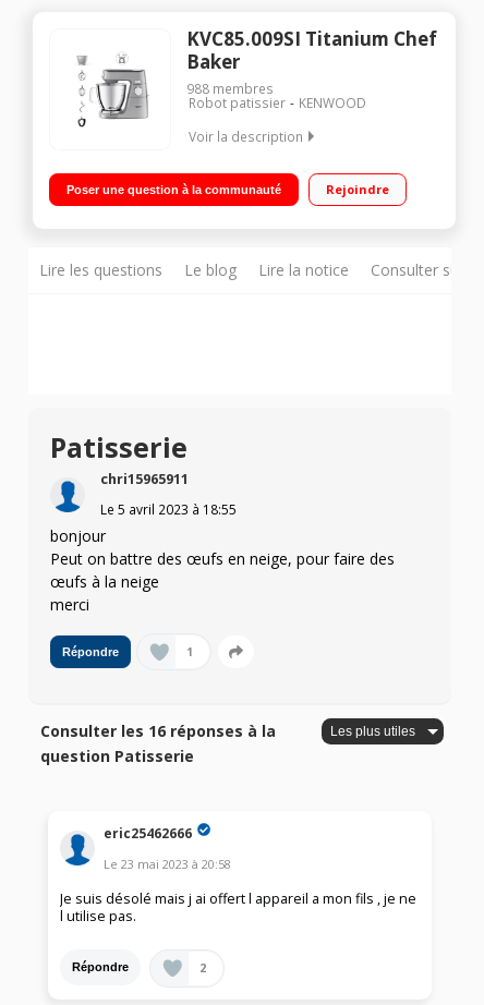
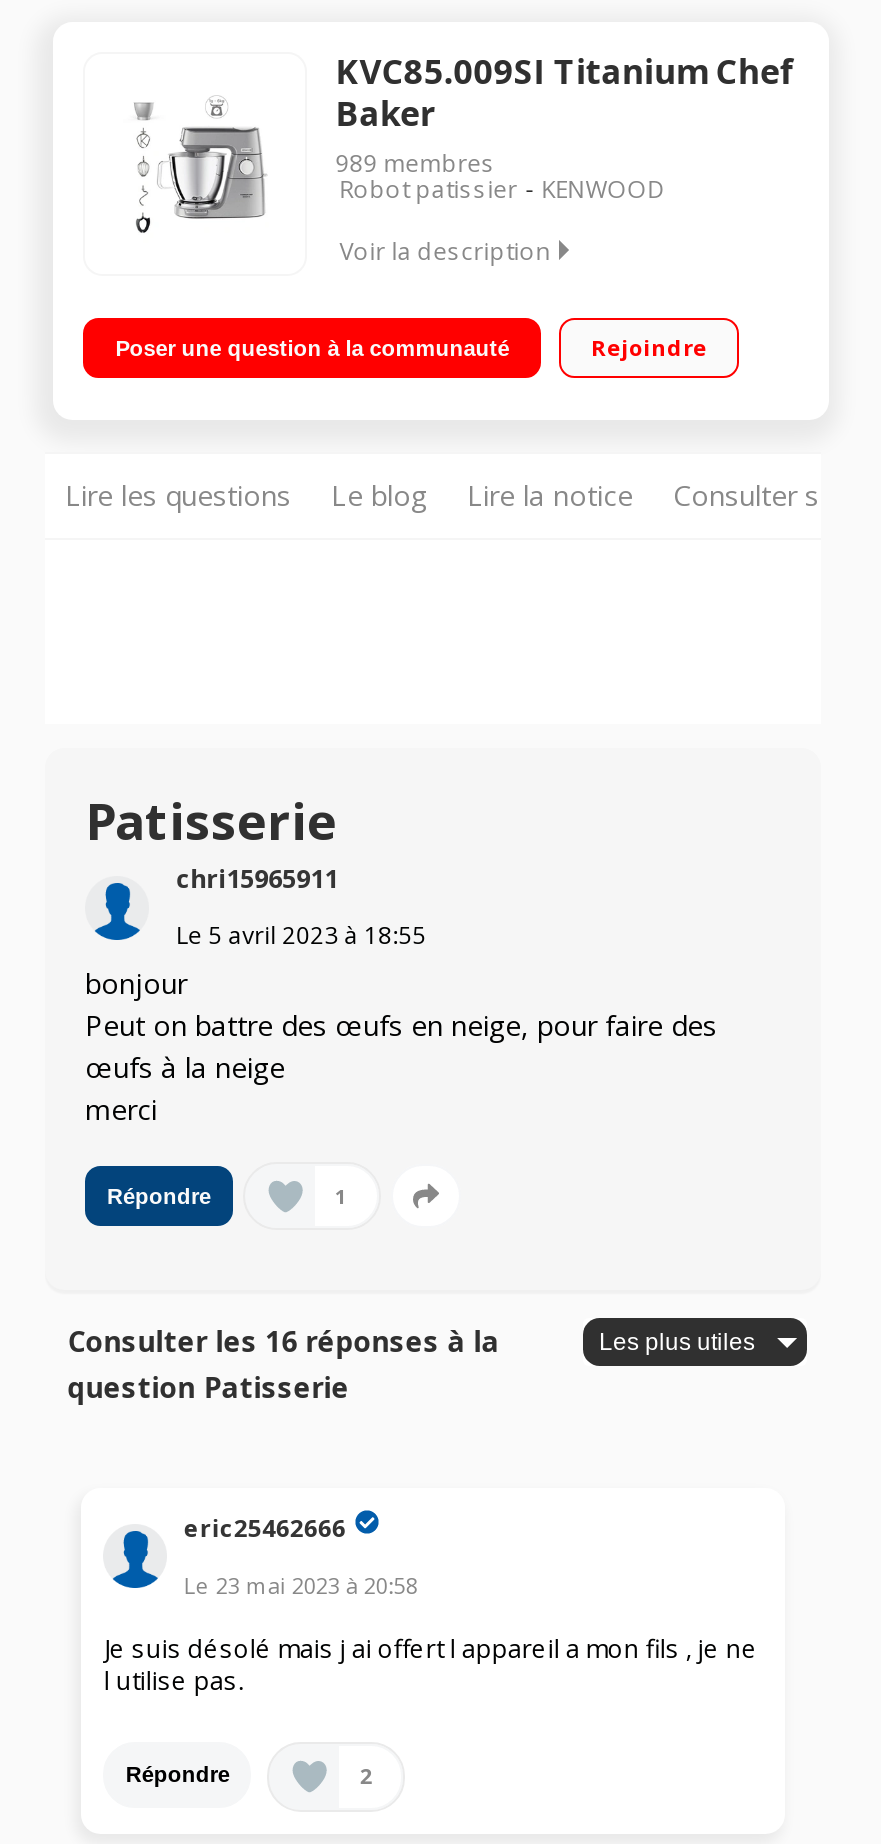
- 988 membres
+ 989 membres
